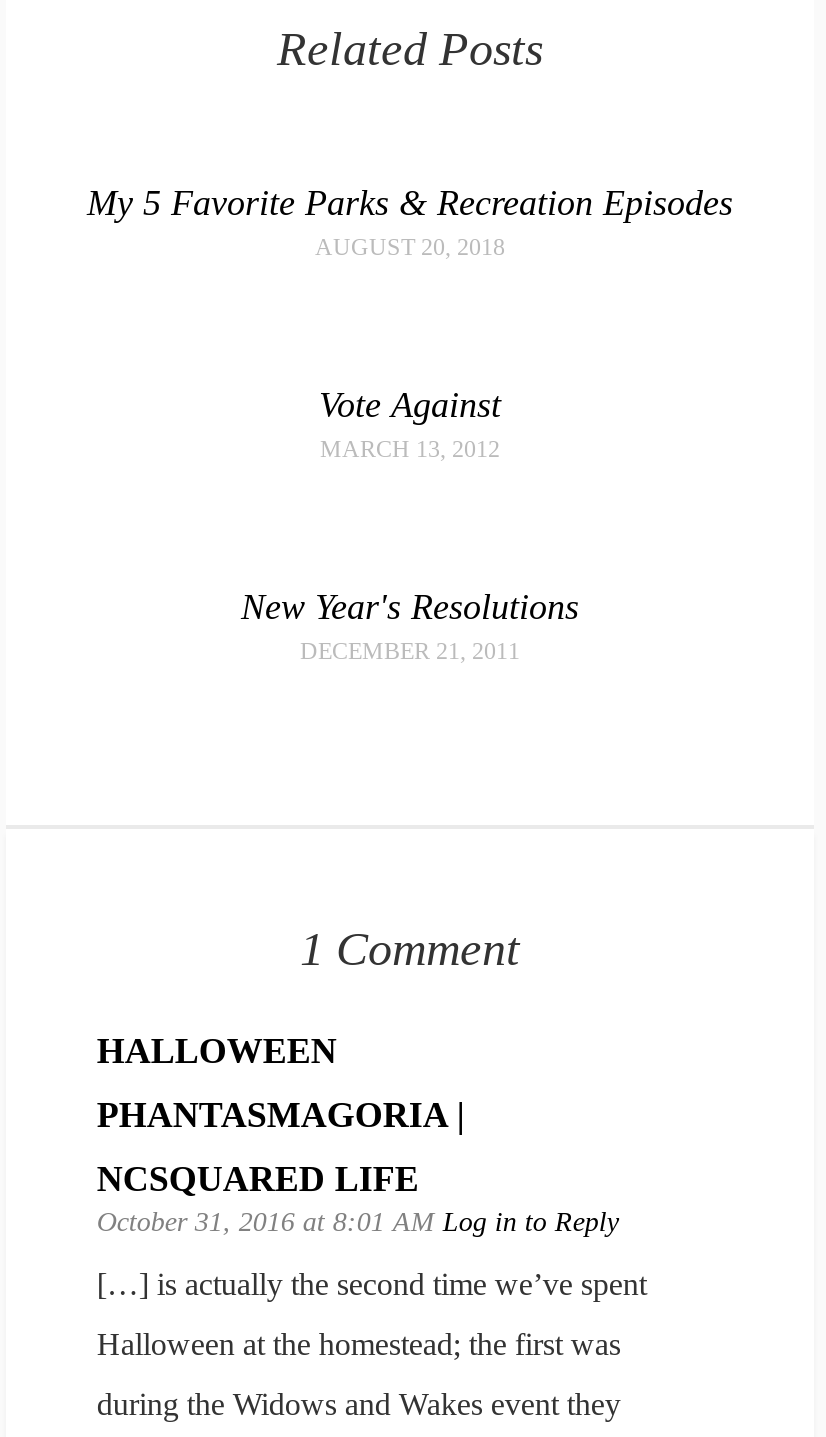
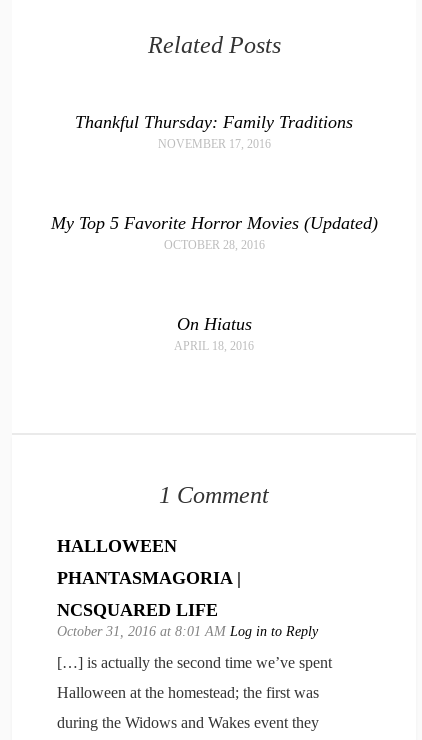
- My 5 Favorite Parks & Recreation Episodes
- AUGUST 20, 2018
+ Thankful Thursday: Family Traditions
+ NOVEMBER 17, 2016

- Vote Against
- MARCH 13, 2012
+ My Top 5 Favorite Horror Movies (Updated)
+ OCTOBER 28, 2016

- New Year's Resolutions
- DECEMBER 21, 2011
+ On Hiatus
+ APRIL 18, 2016
